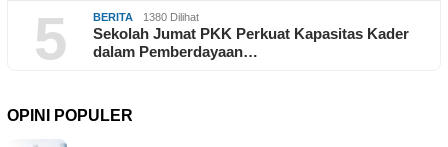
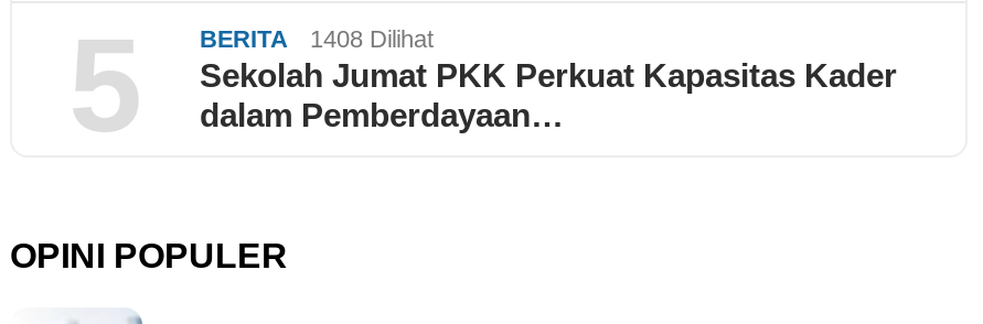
- BERITA 1380 Dilihat
+ BERITA 1408 Dilihat
